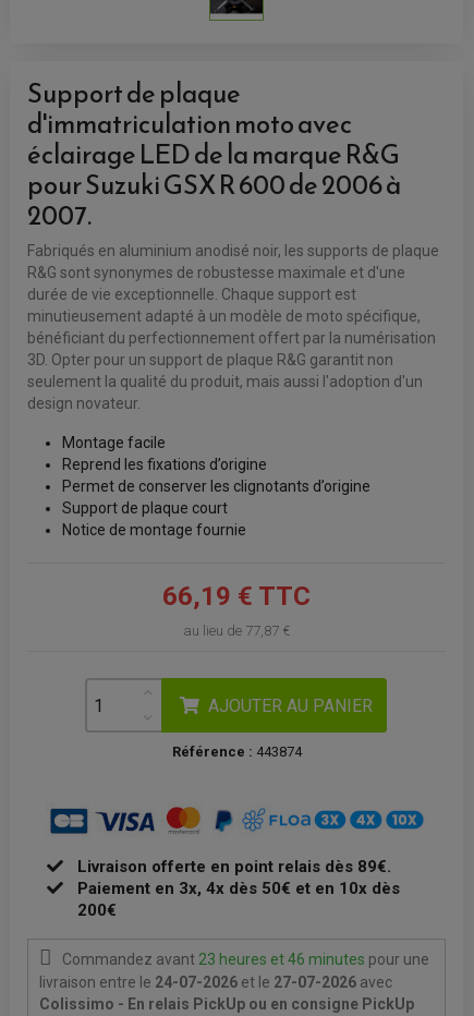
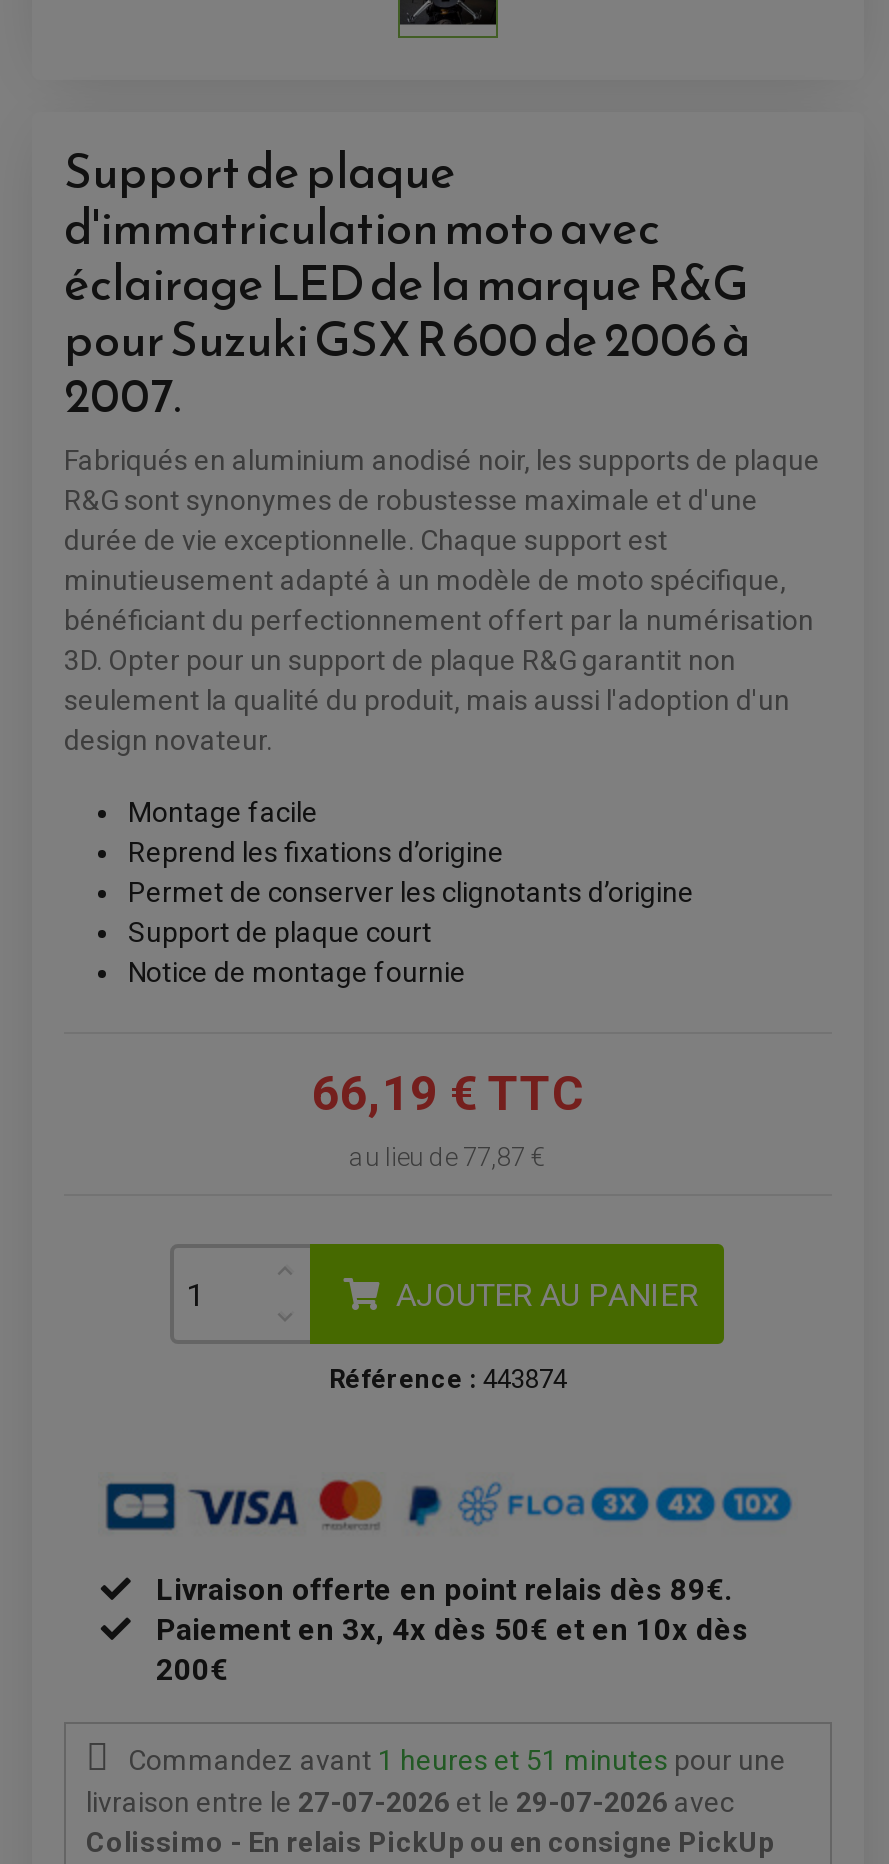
- Commandez avant 23 heures et 46 minutes pour une
+ Commandez avant 1 heures et 51 minutes pour une

- livraison entre le 24-07-2026 et le 27-07-2026 avec
+ livraison entre le 27-07-2026 et le 29-07-2026 avec
